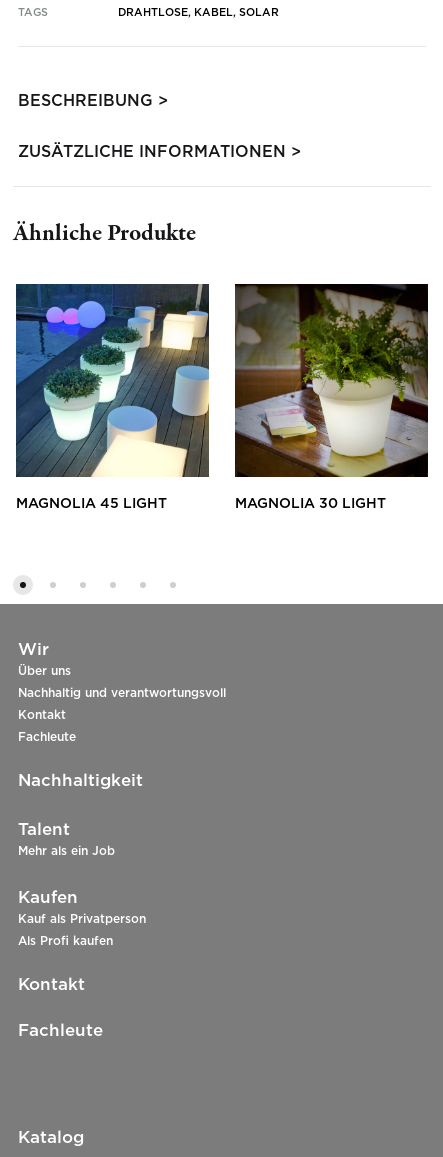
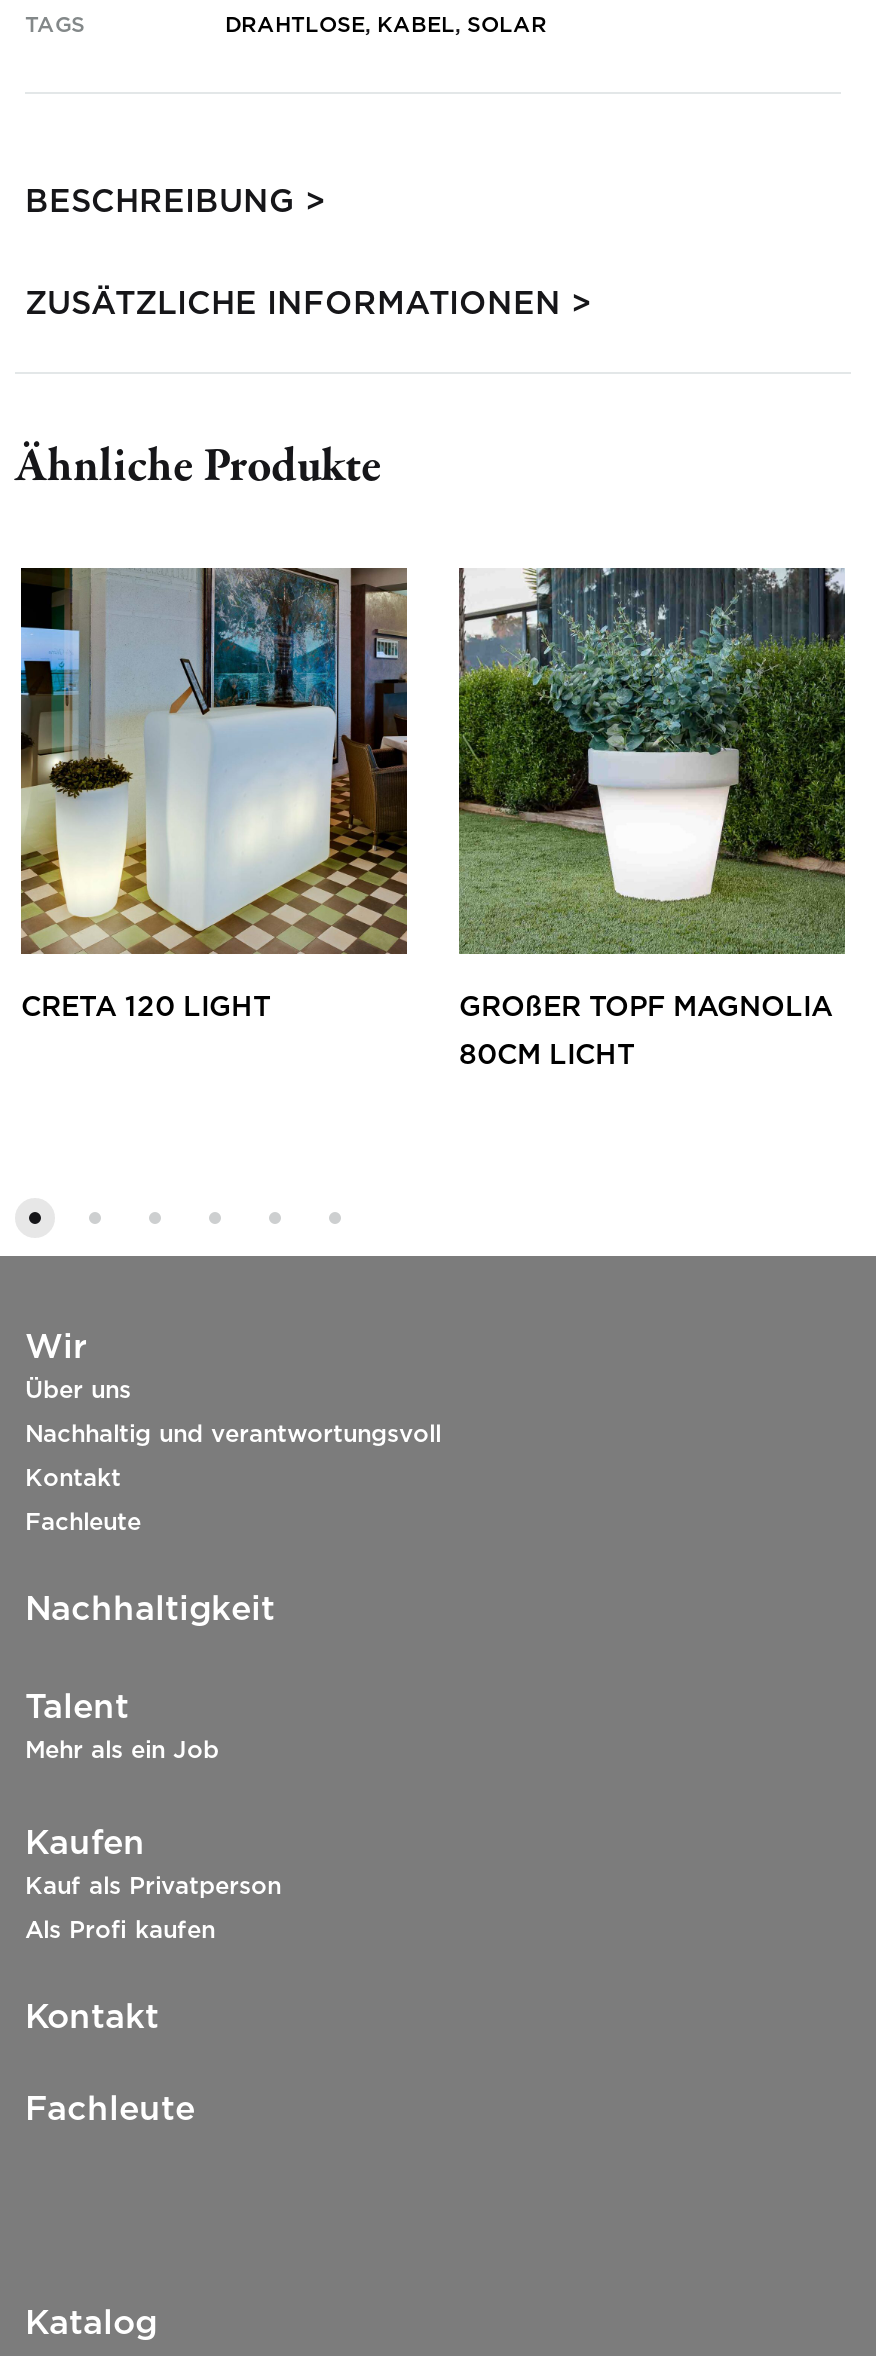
- [image]
- MAGNOLIA 45 LIGHT
- MAGNOLIA 30 LIGHT
+ [image]
+ CRETA 120 LIGHT
+ GROßER TOPF MAGNOLIA
+ 80CM LICHT

- [image]
+ [image]
